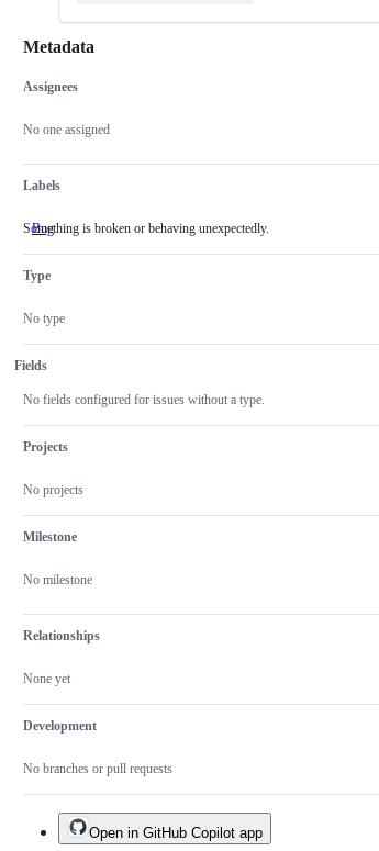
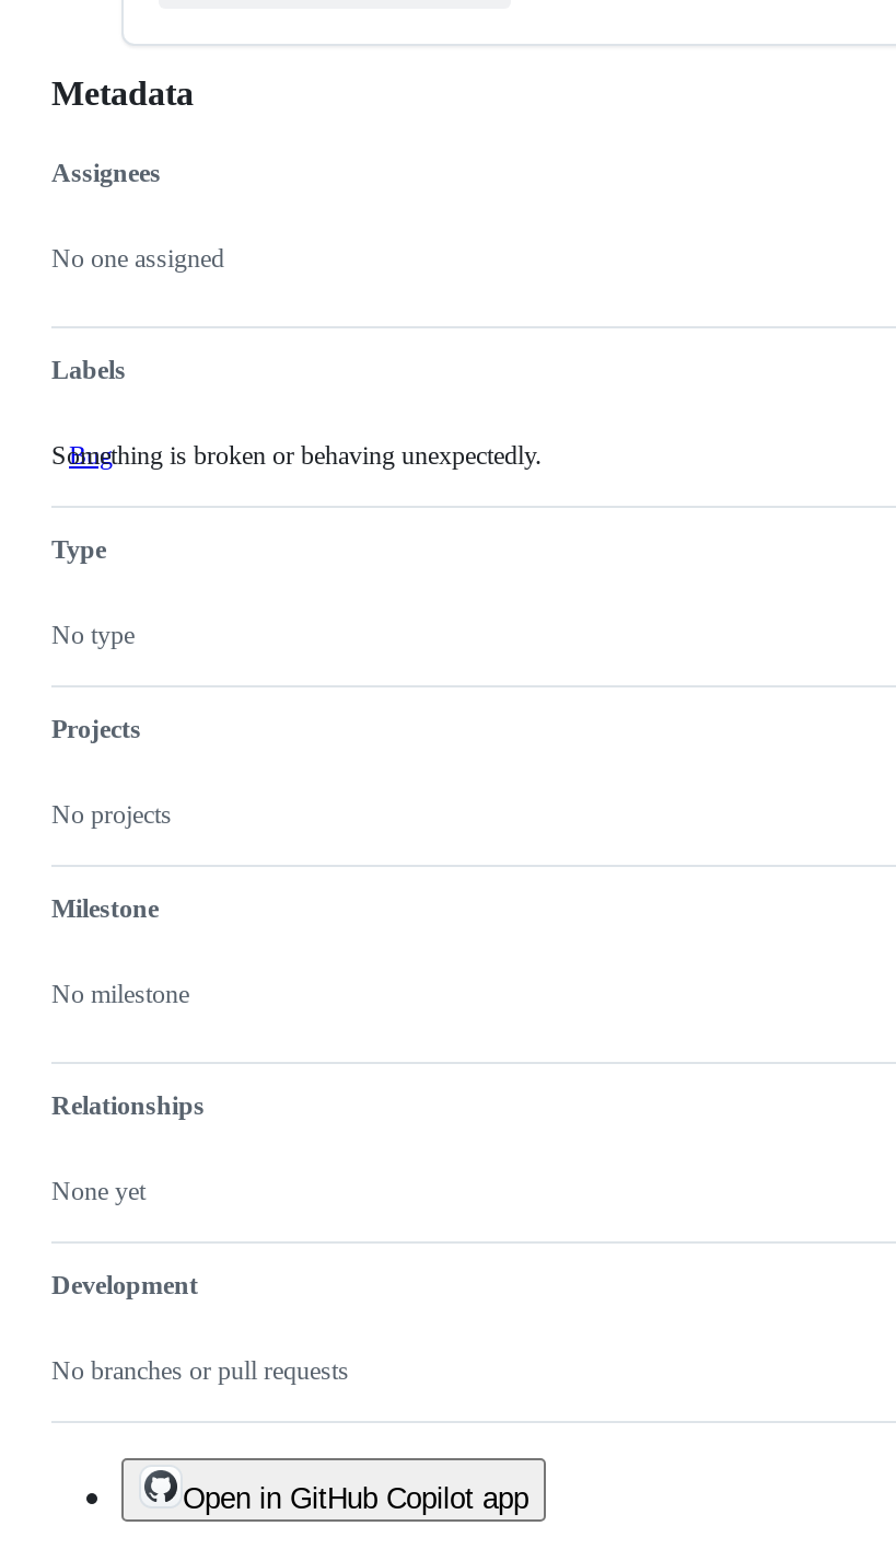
- Fields
- No fields configured for issues without a type.
